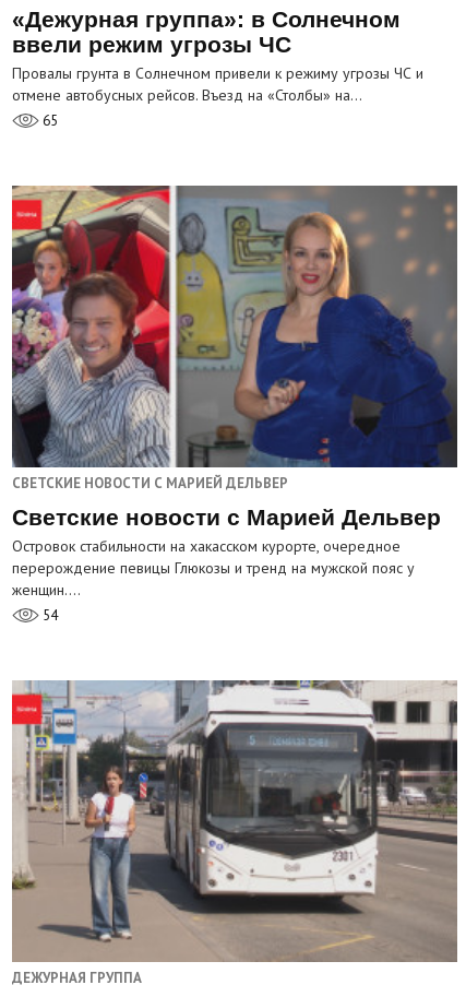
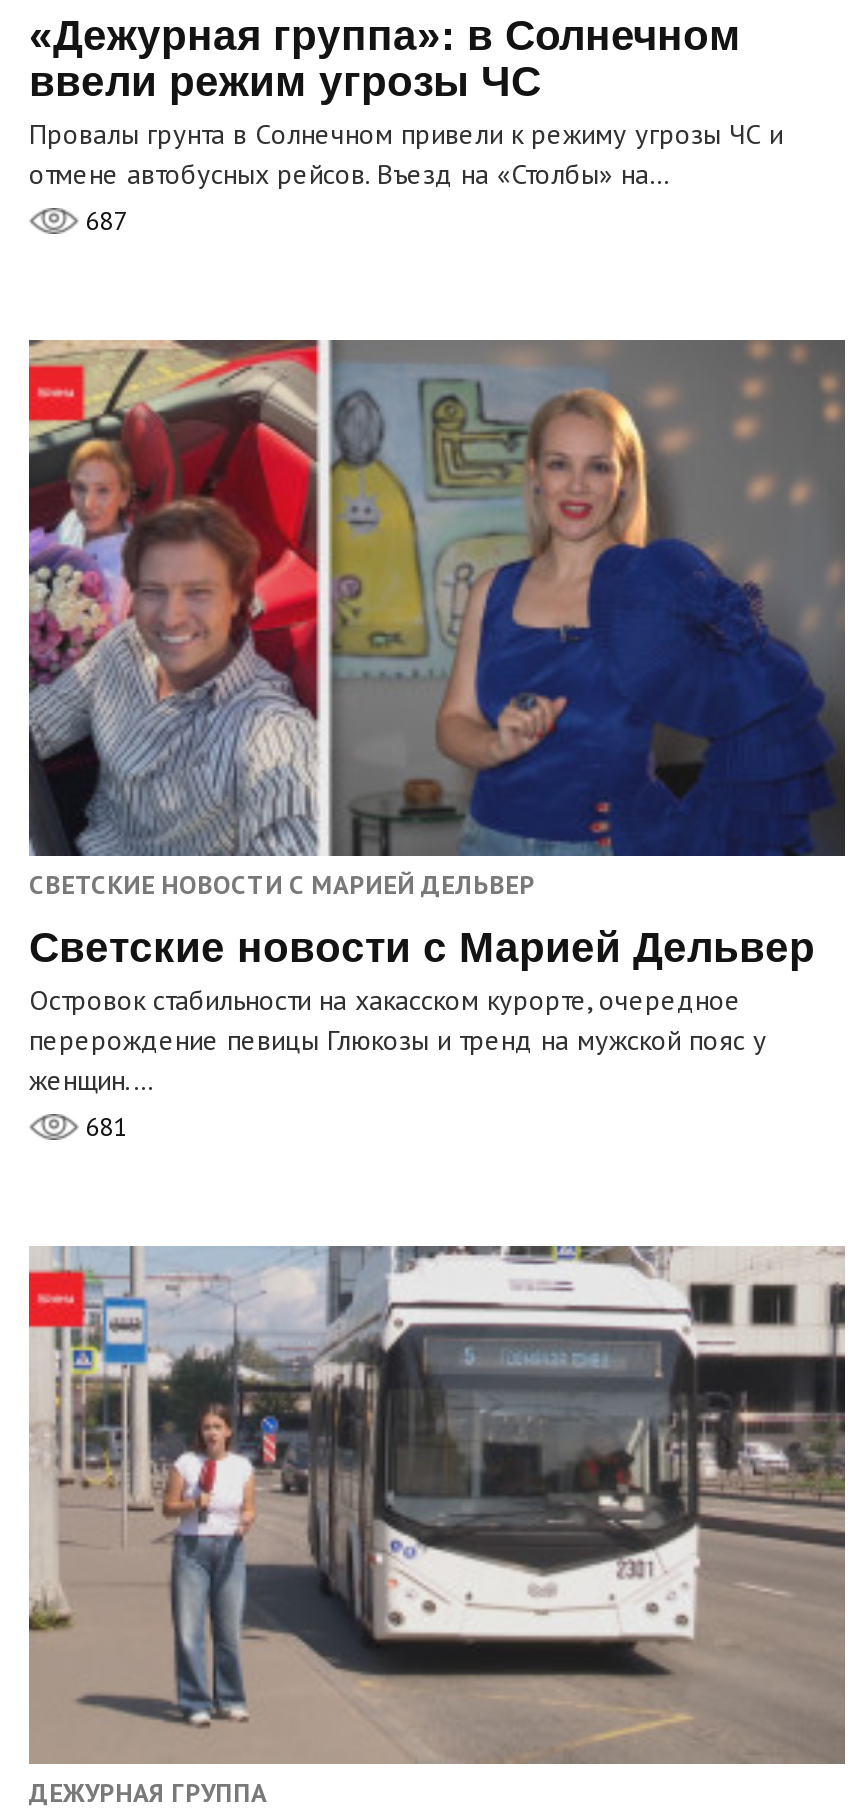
- 65
+ 687

- 54
+ 681
